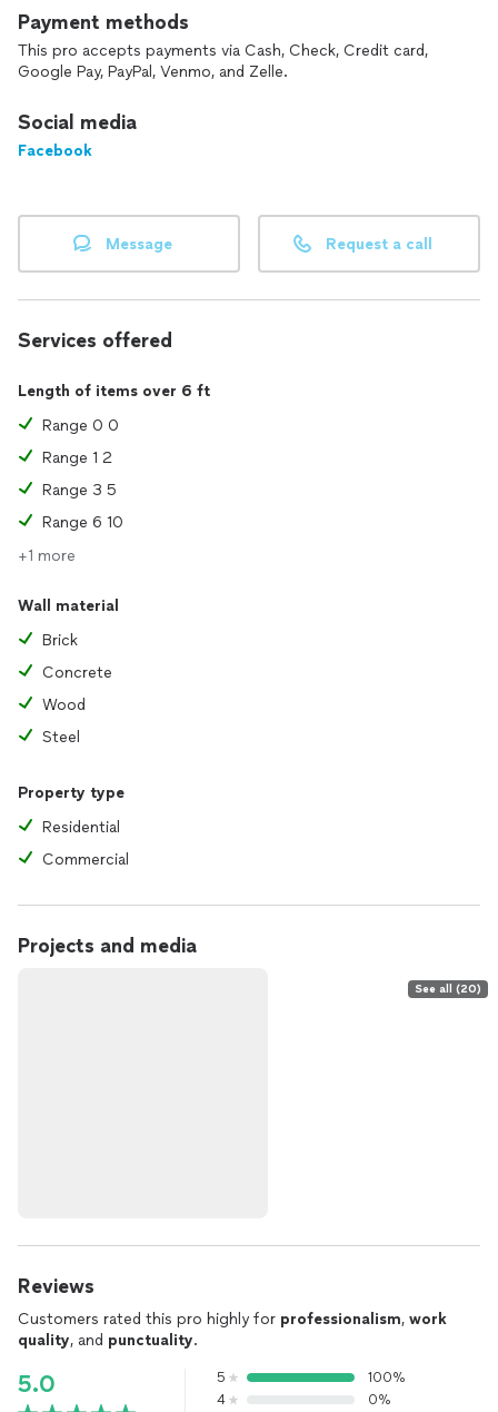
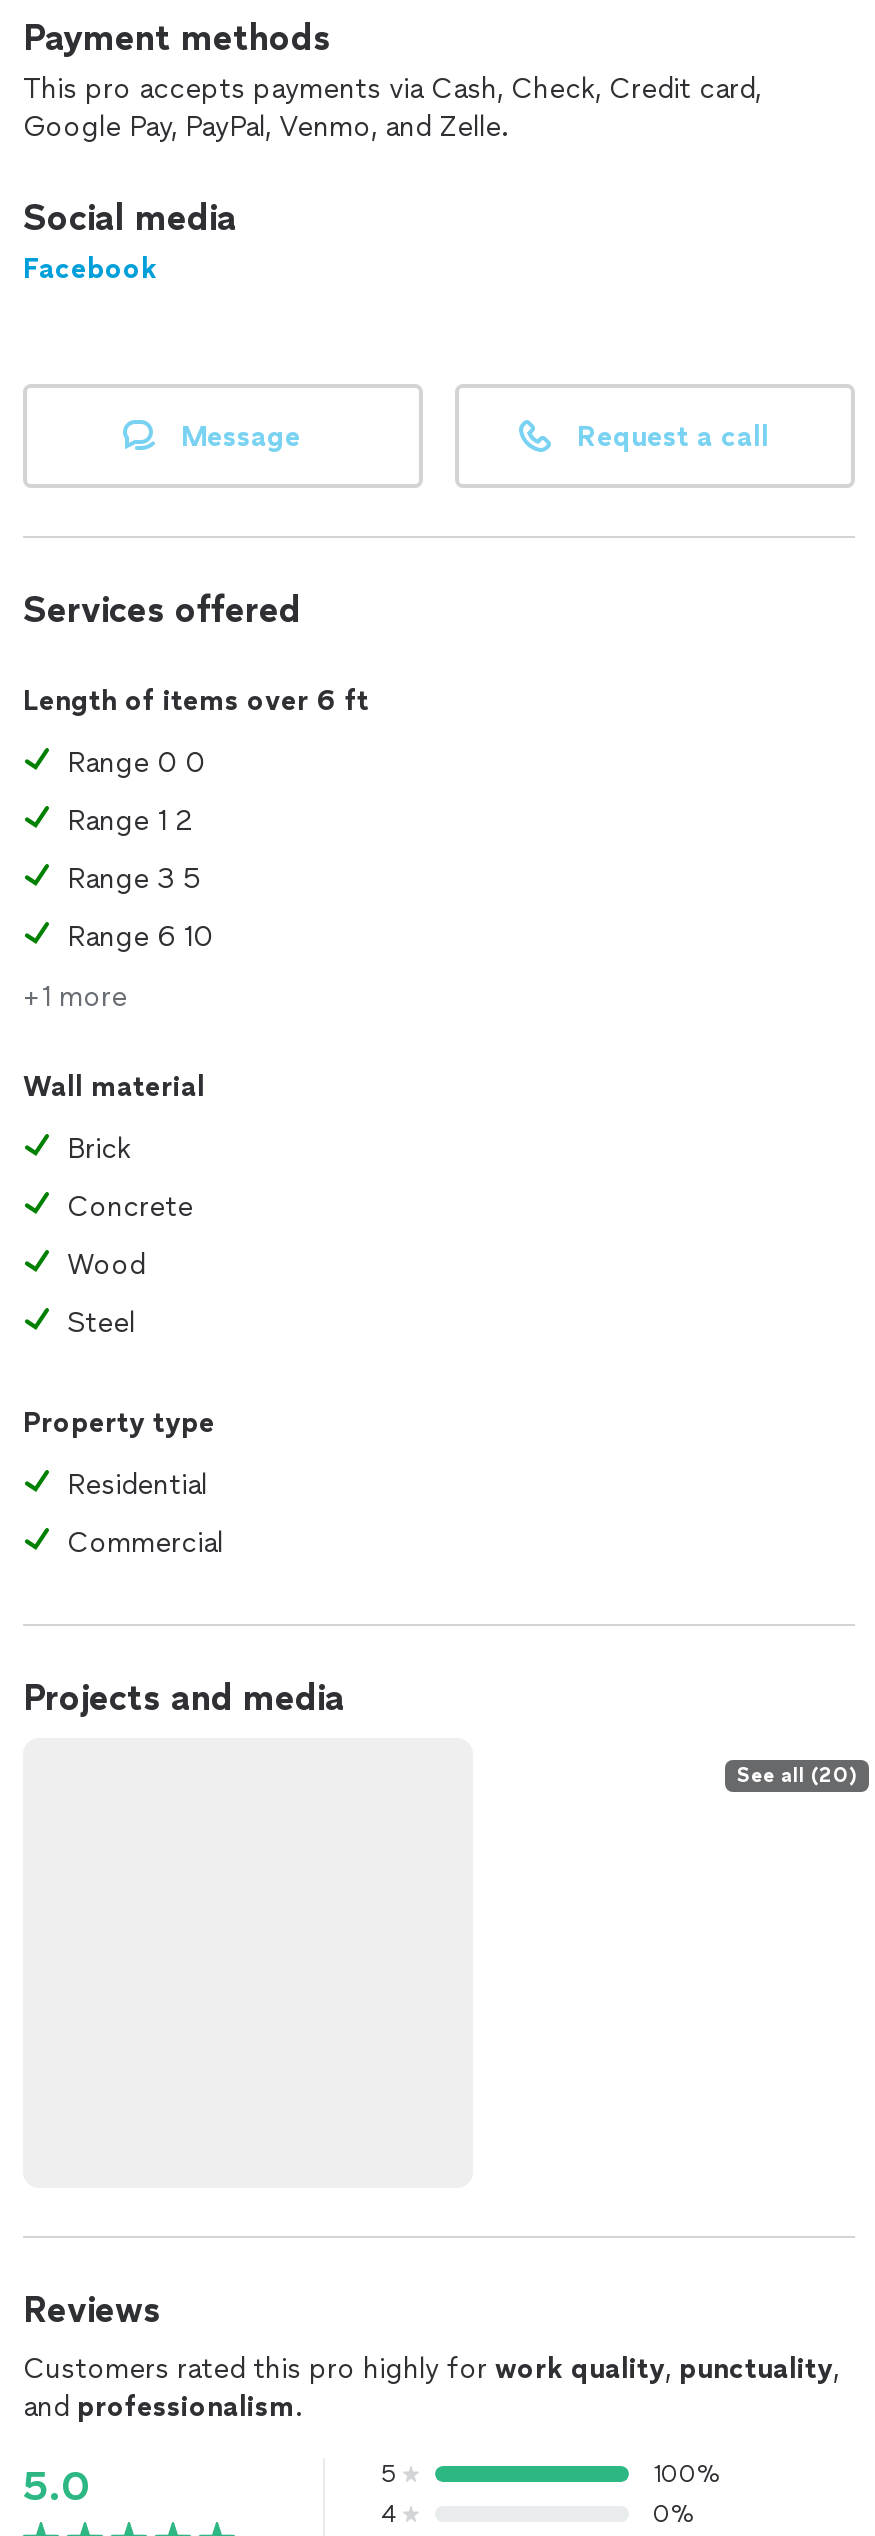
- Customers rated this pro highly for professionalism, work
- quality, and punctuality.
+ Customers rated this pro highly for work quality, punctuality,
+ and professionalism.
